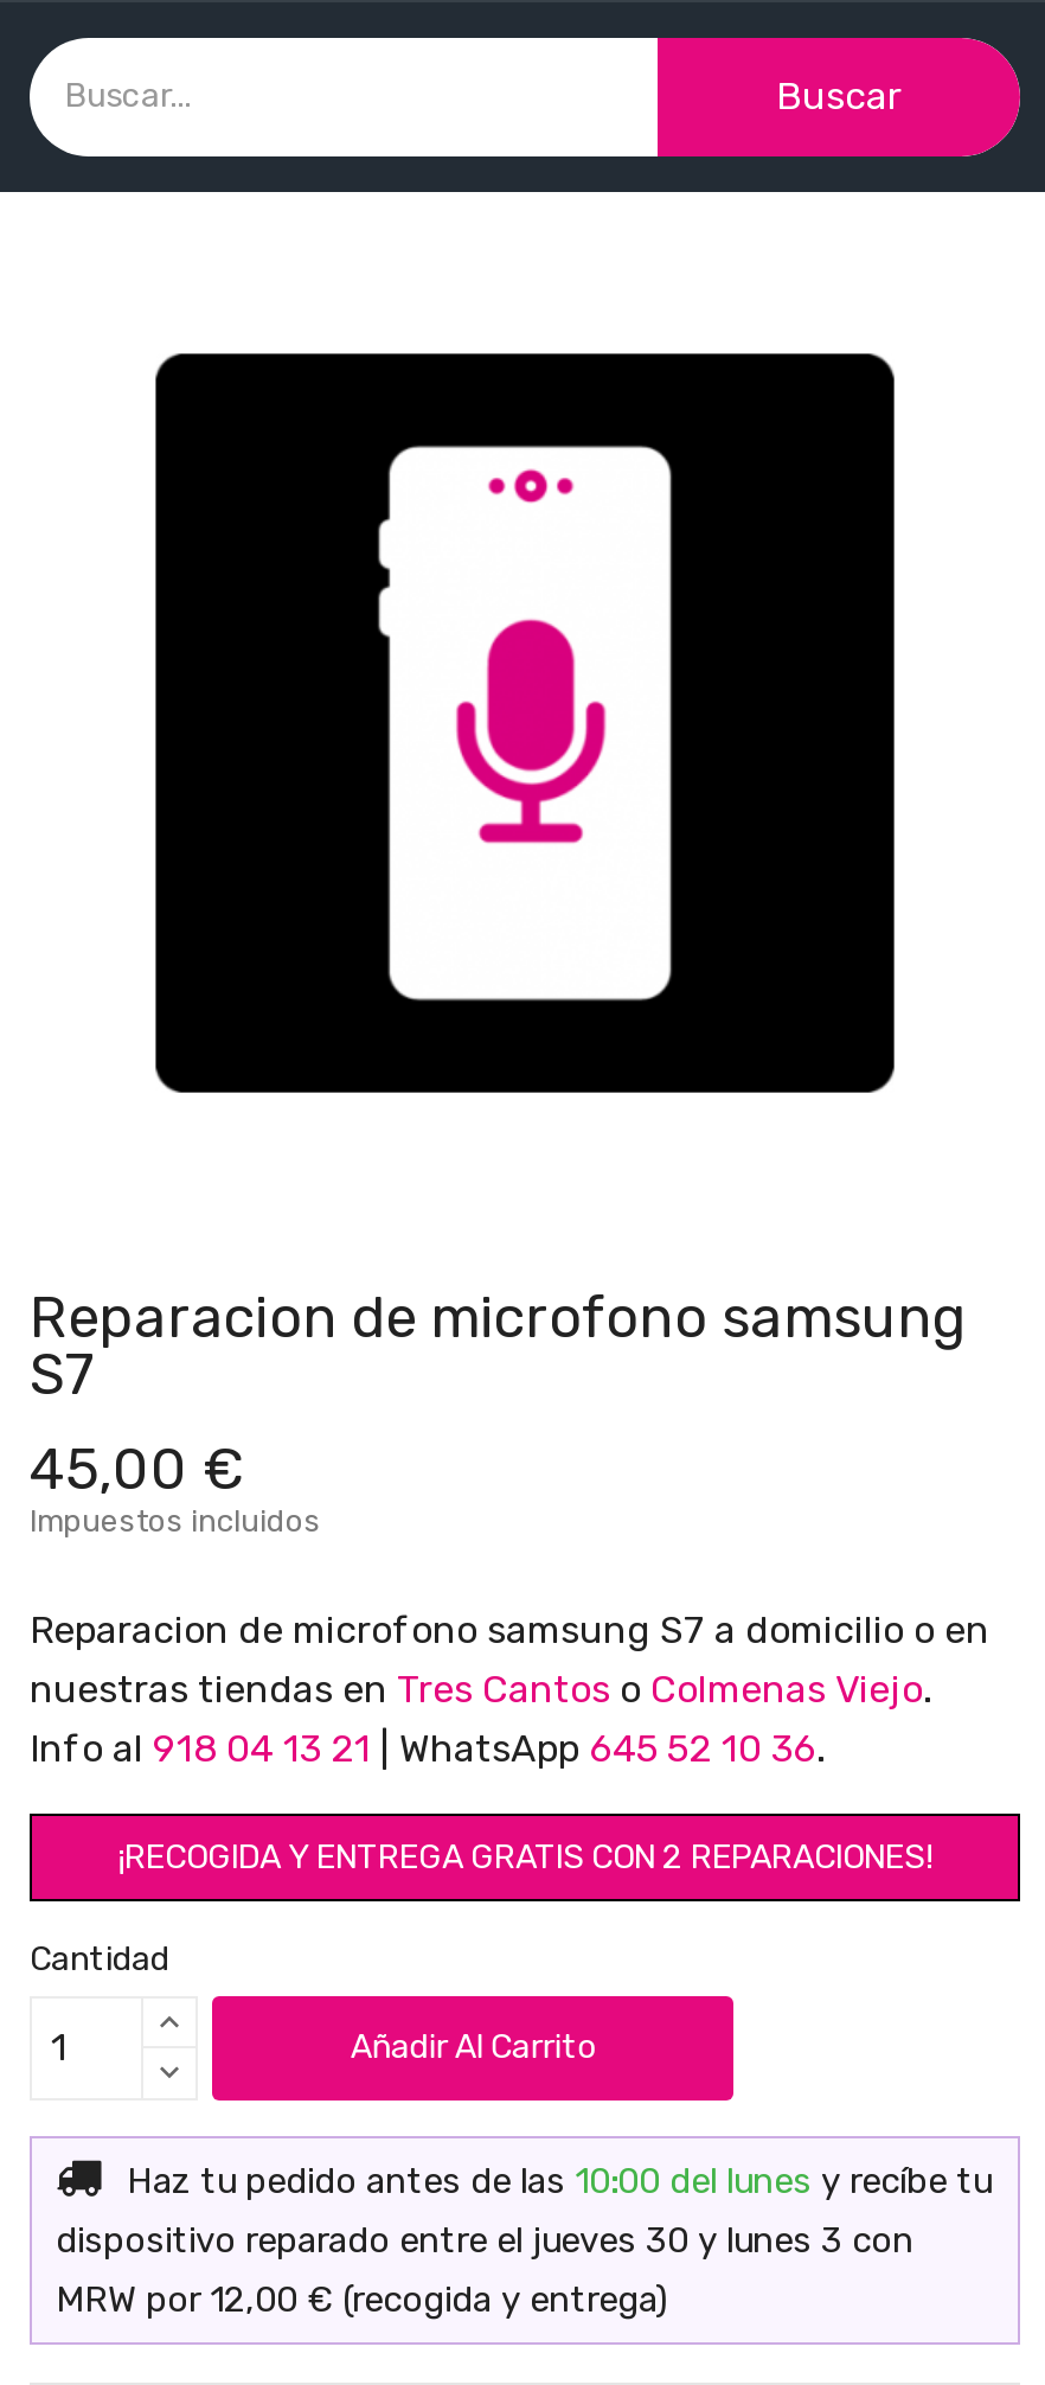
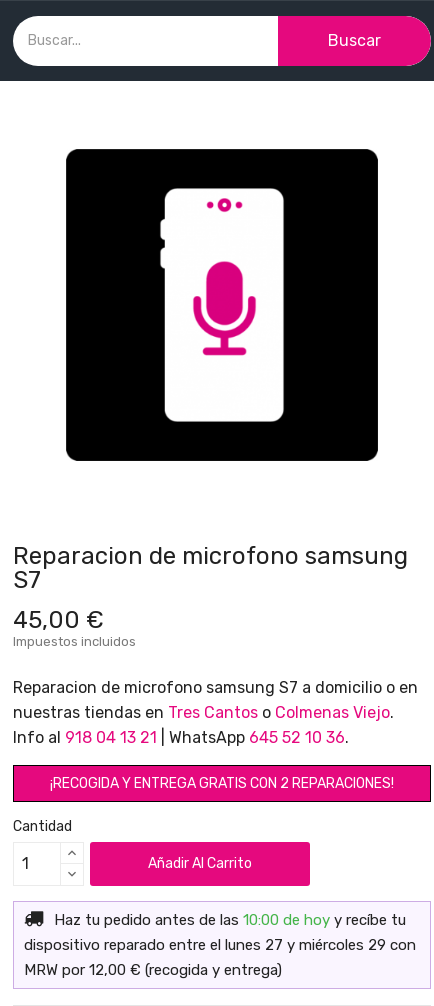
- Haz tu pedido antes de las 10:00 del lunes y recíbe tu
+ Haz tu pedido antes de las 10:00 de hoy y recíbe tu

- dispositivo reparado entre el jueves 30 y lunes 3 con
+ dispositivo reparado entre el lunes 27 y miércoles 29 con
